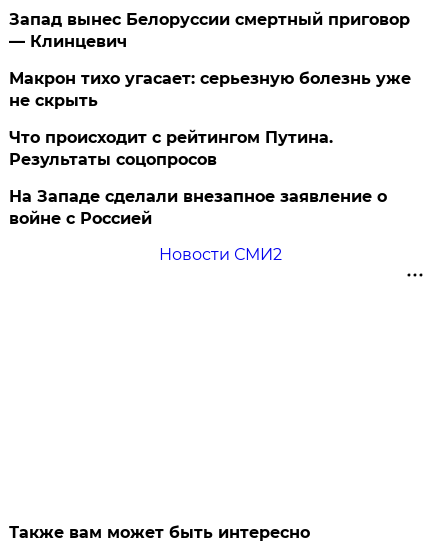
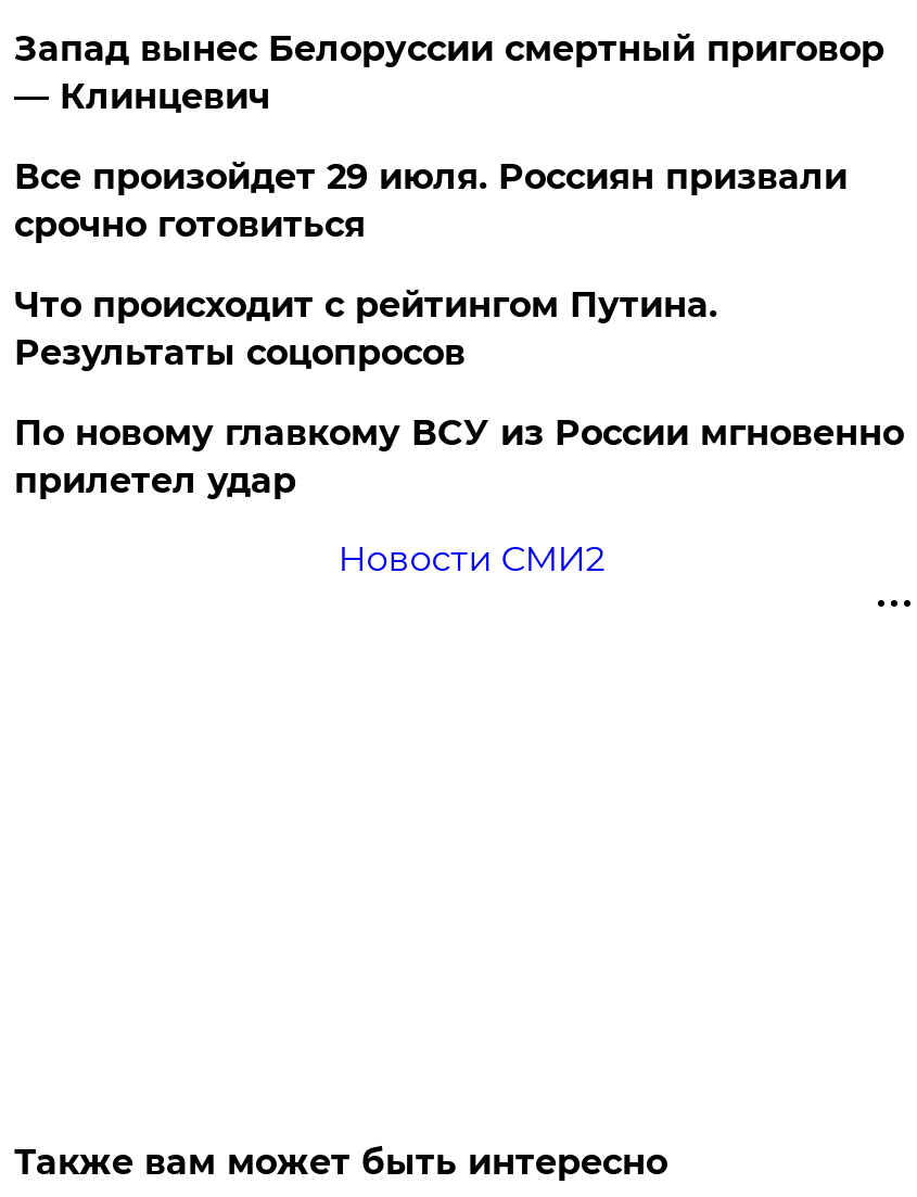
- Макрон тихо угасает: серьезную болезнь уже
- не скрыть
+ Все произойдет 29 июля. Россиян призвали
+ срочно готовиться

- На Западе сделали внезапное заявление о
- войне с Россией
+ По новому главкому ВСУ из России мгновенно
+ прилетел удар
